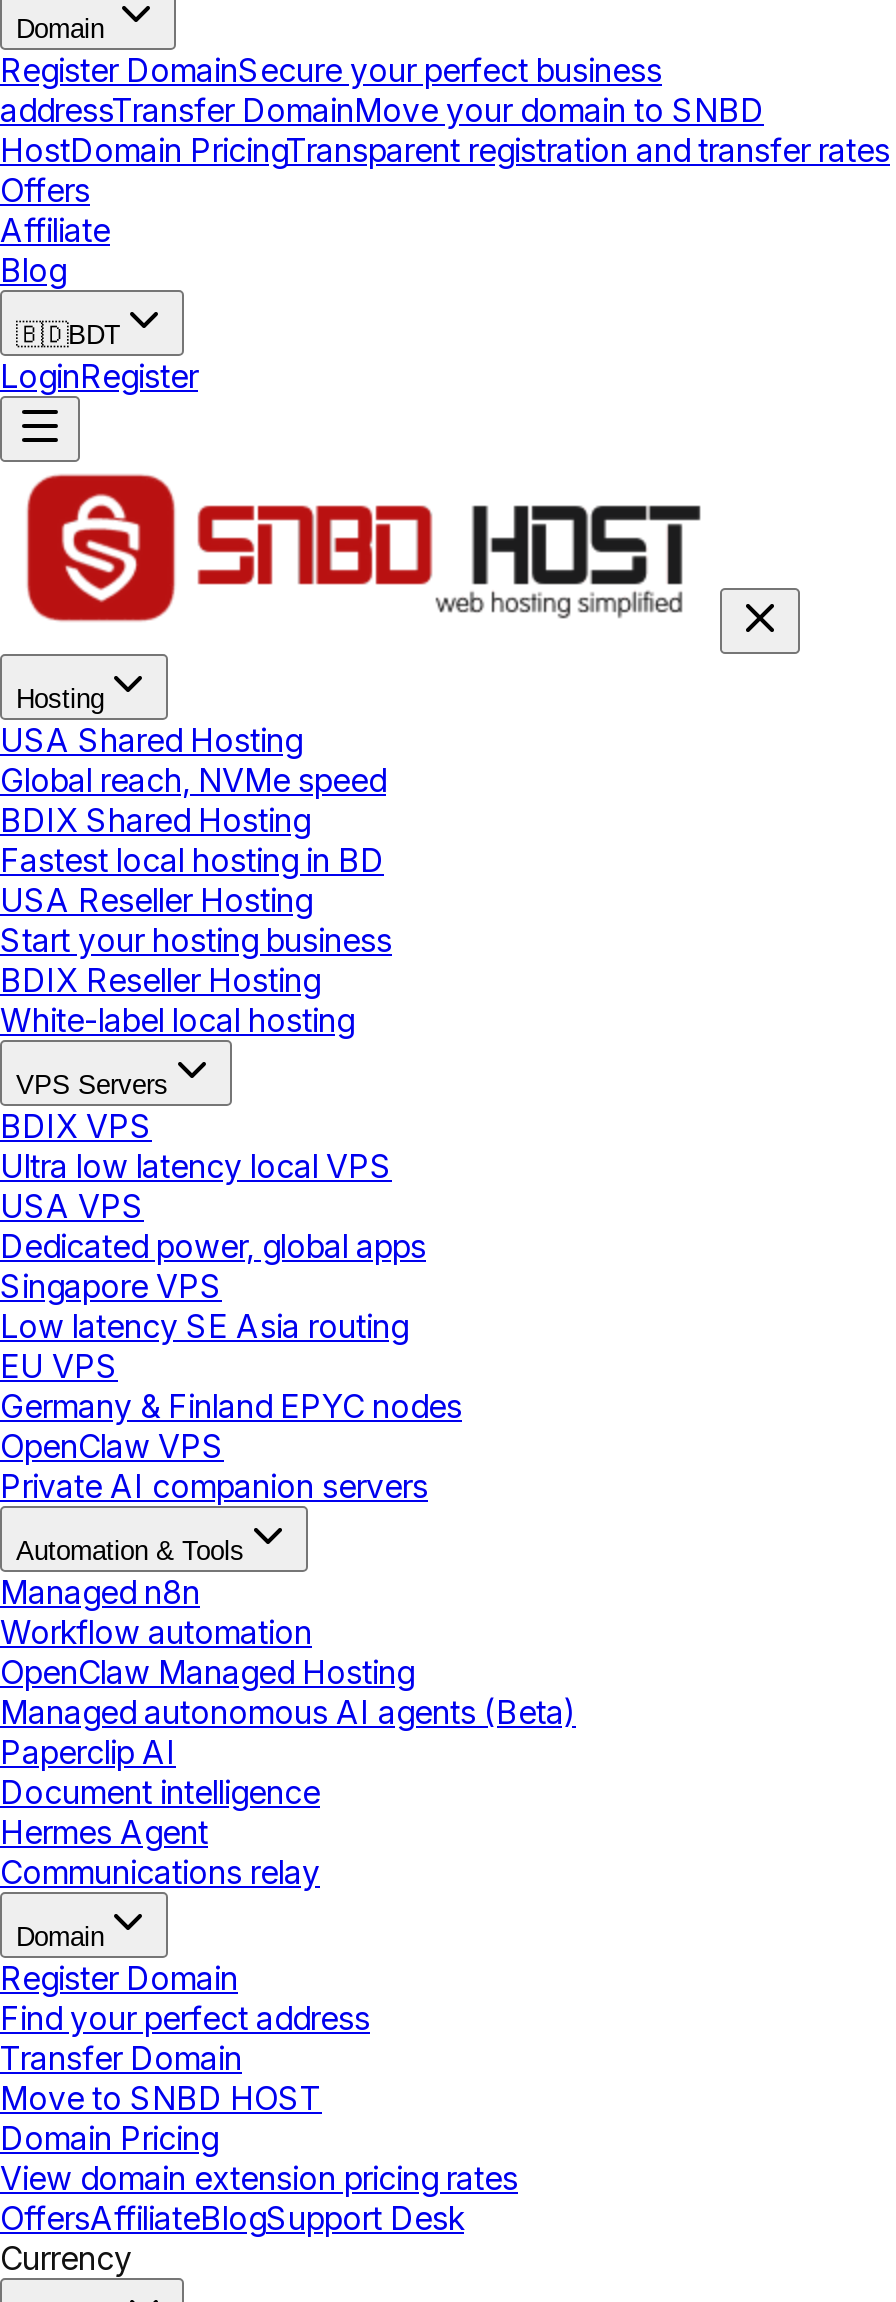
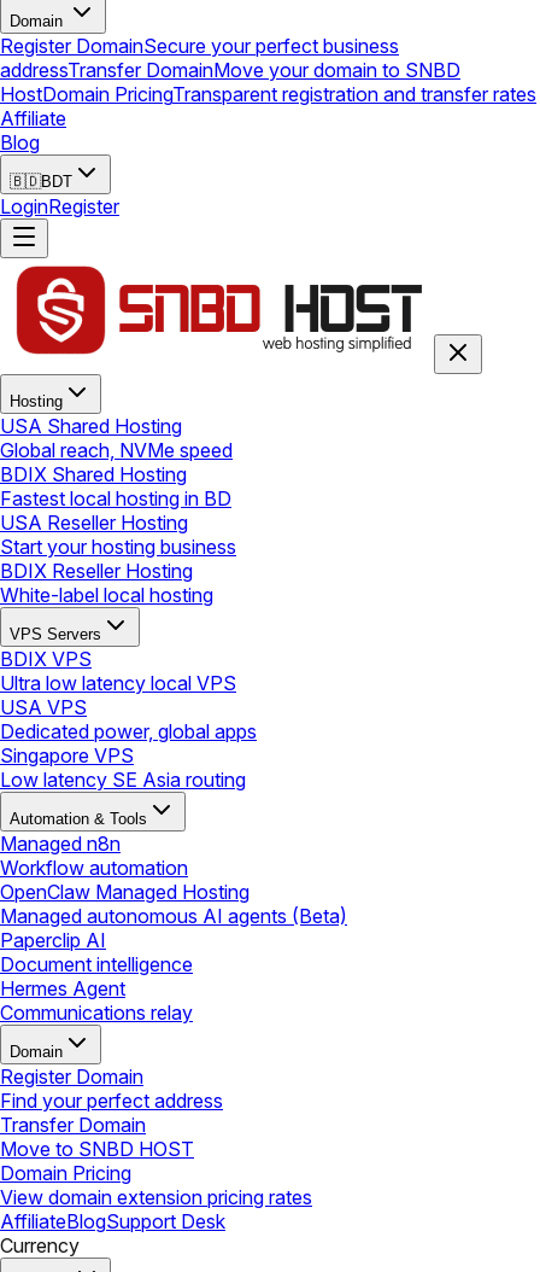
- Offers

- EU VPS
- Germany & Finland EPYC nodes
- OpenClaw VPS
- Private AI companion servers

- OffersAffiliateBlogSupport Desk
+ AffiliateBlogSupport Desk
